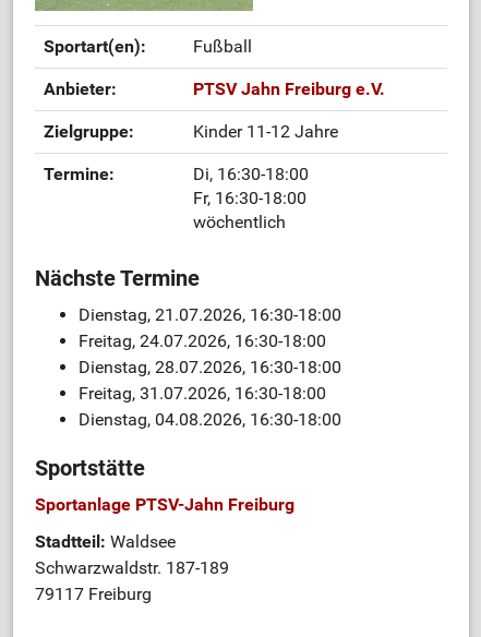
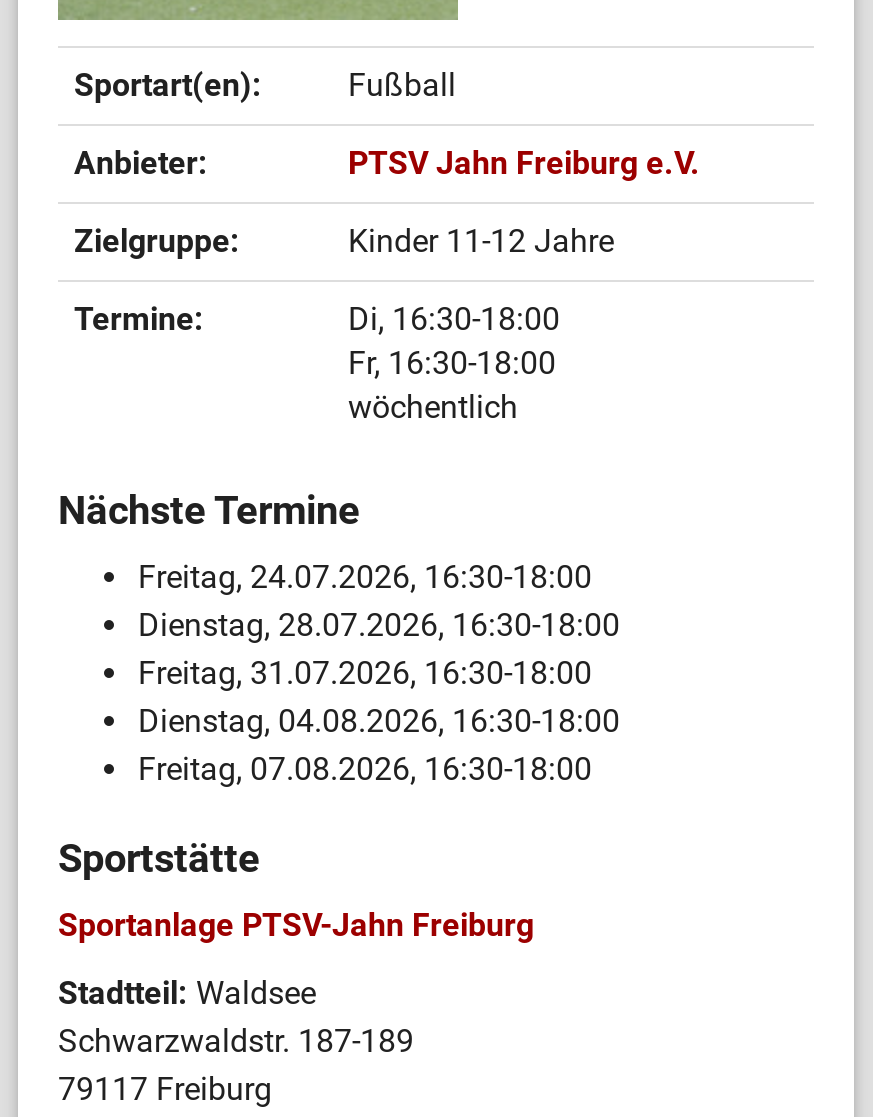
- Dienstag, 21.07.2026, 16:30-18:00

moved up: Freitag, 24.07.2026, 16:30-18:00 | Dienstag, 28.07.2026, 16:30-18:00 | Freitag, 31.07.2026, 16:30-18:00 | Dienstag, 04.08.2026, 16:30-18:00

+ Freitag, 07.08.2026, 16:30-18:00
